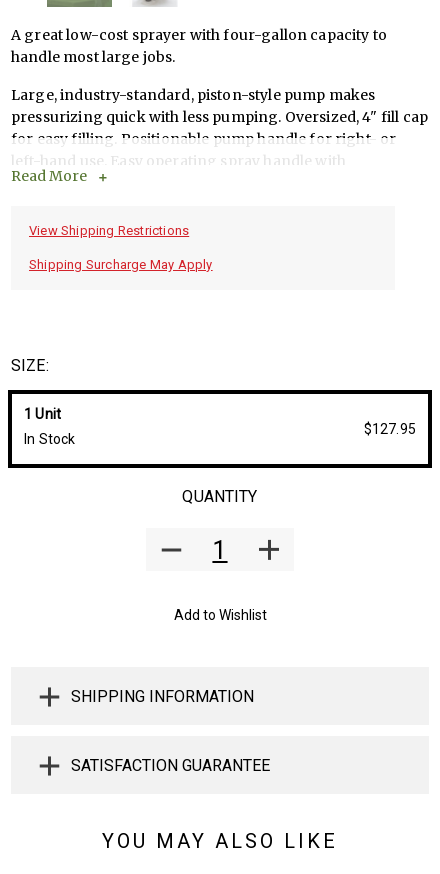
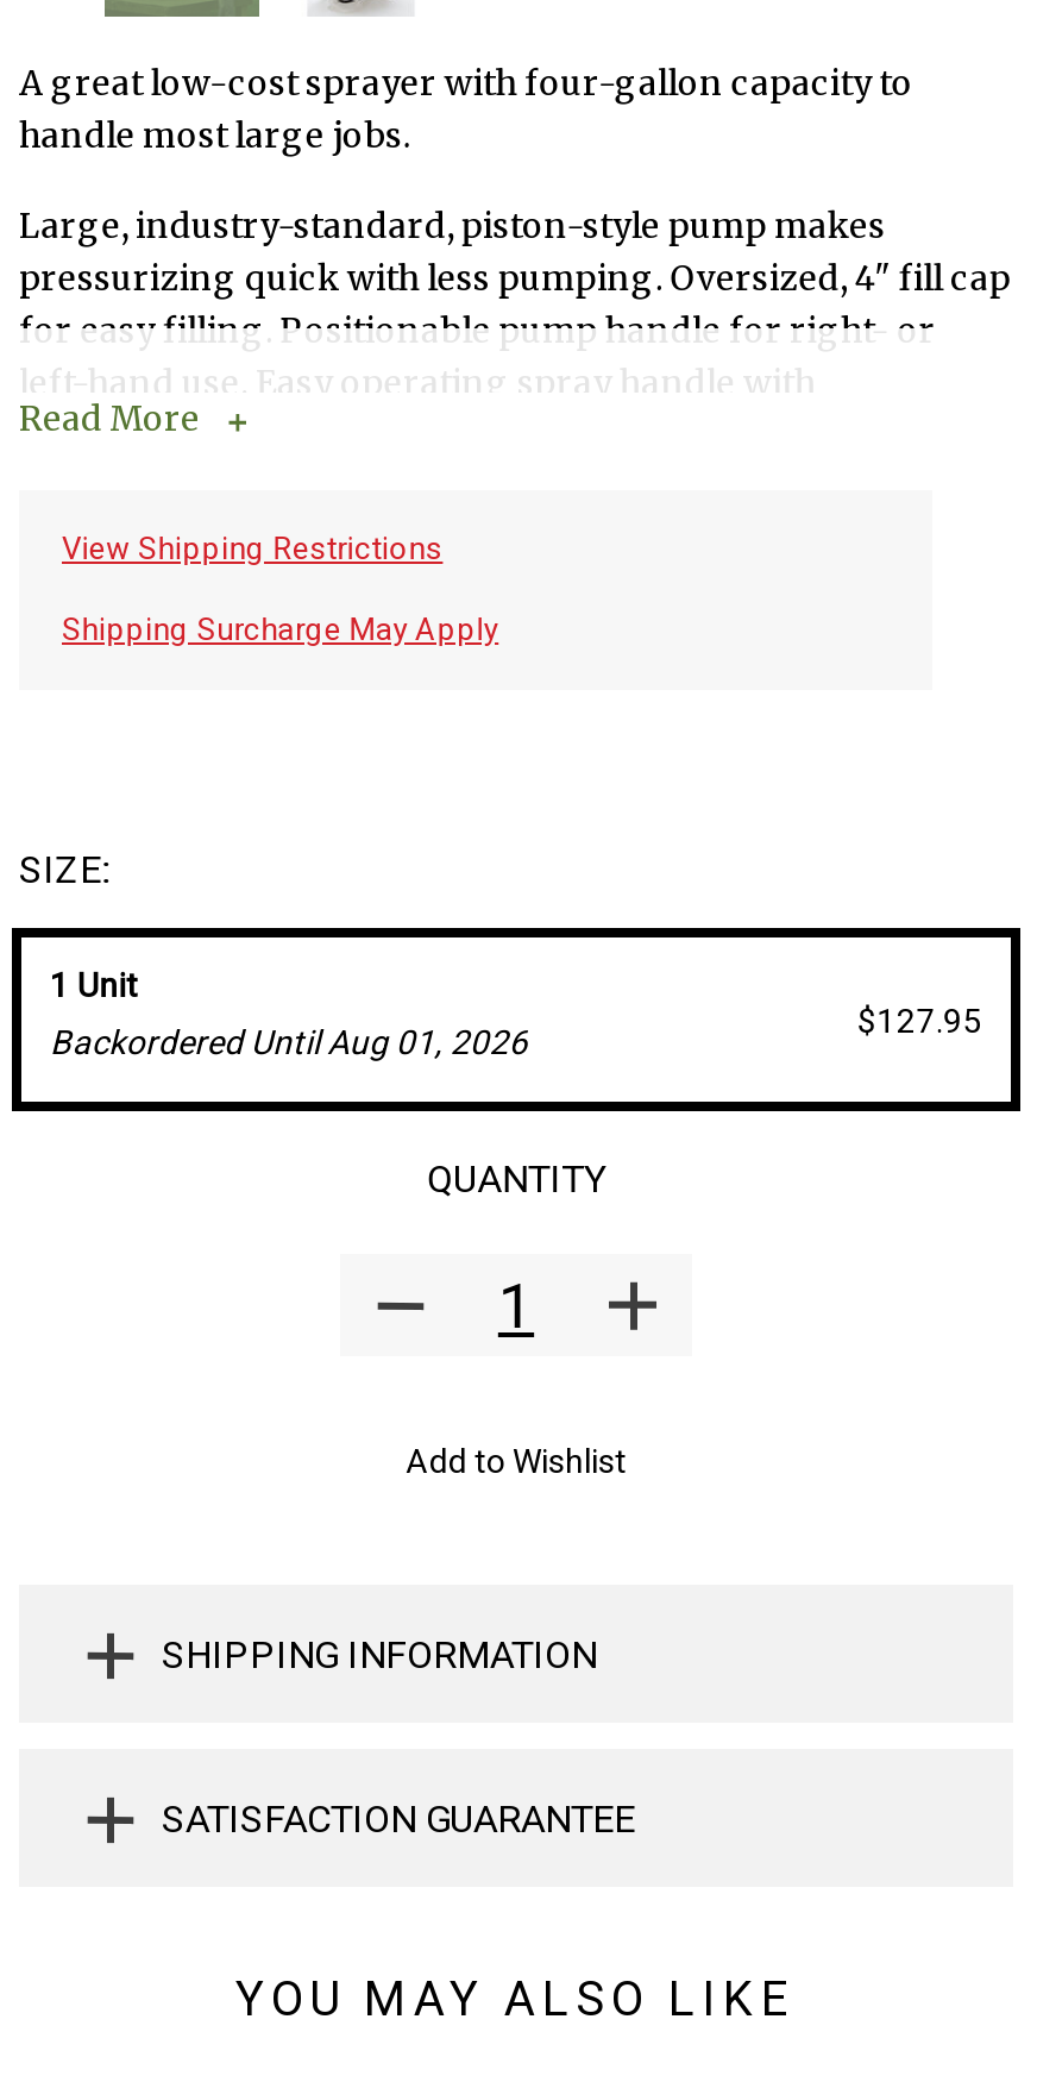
- In Stock
+ Backordered Until Aug 01, 2026
